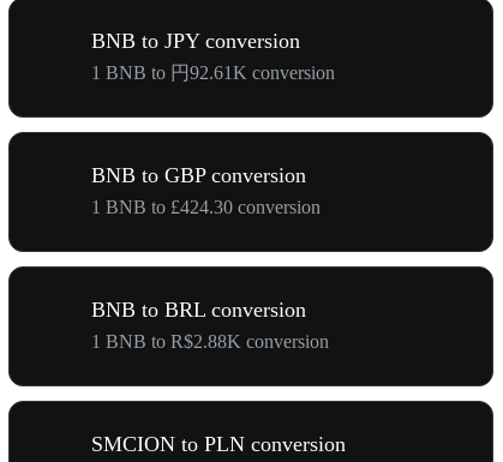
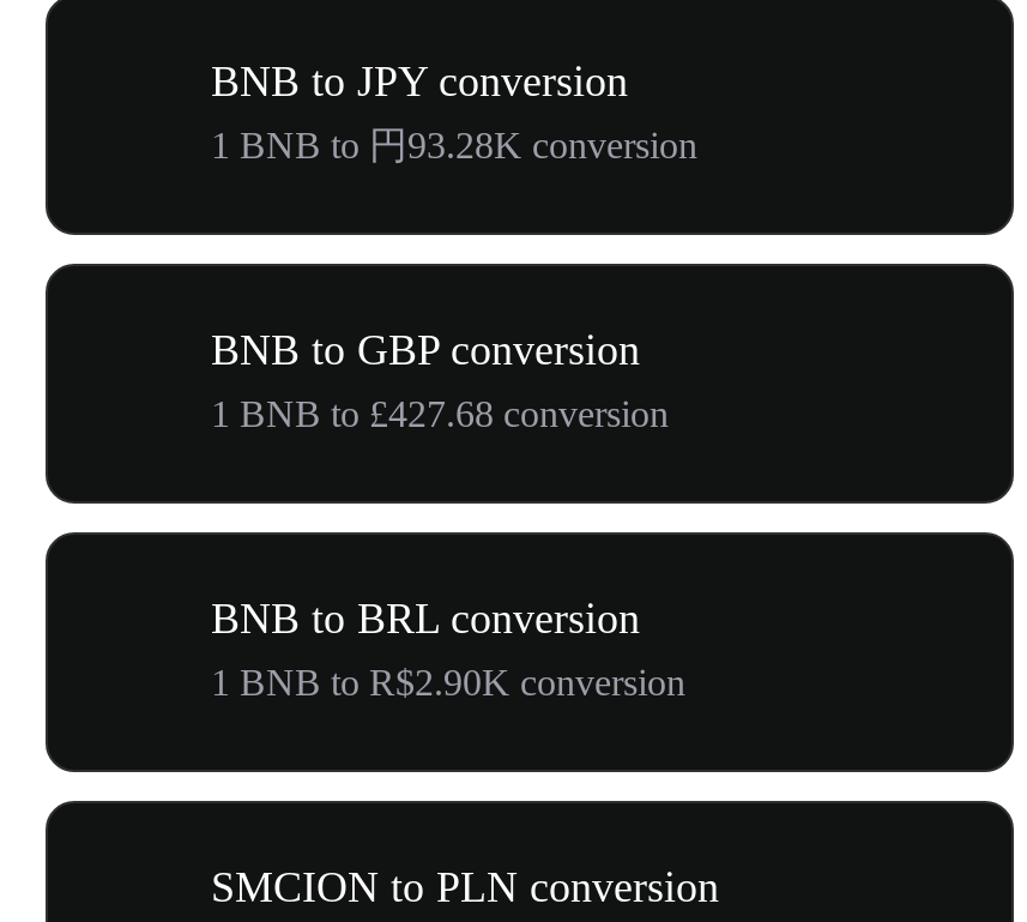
- 1 BNB to 円92.61K conversion
+ 1 BNB to 円93.28K conversion

- 1 BNB to £424.30 conversion
+ 1 BNB to £427.68 conversion

- 1 BNB to R$2.88K conversion
+ 1 BNB to R$2.90K conversion
